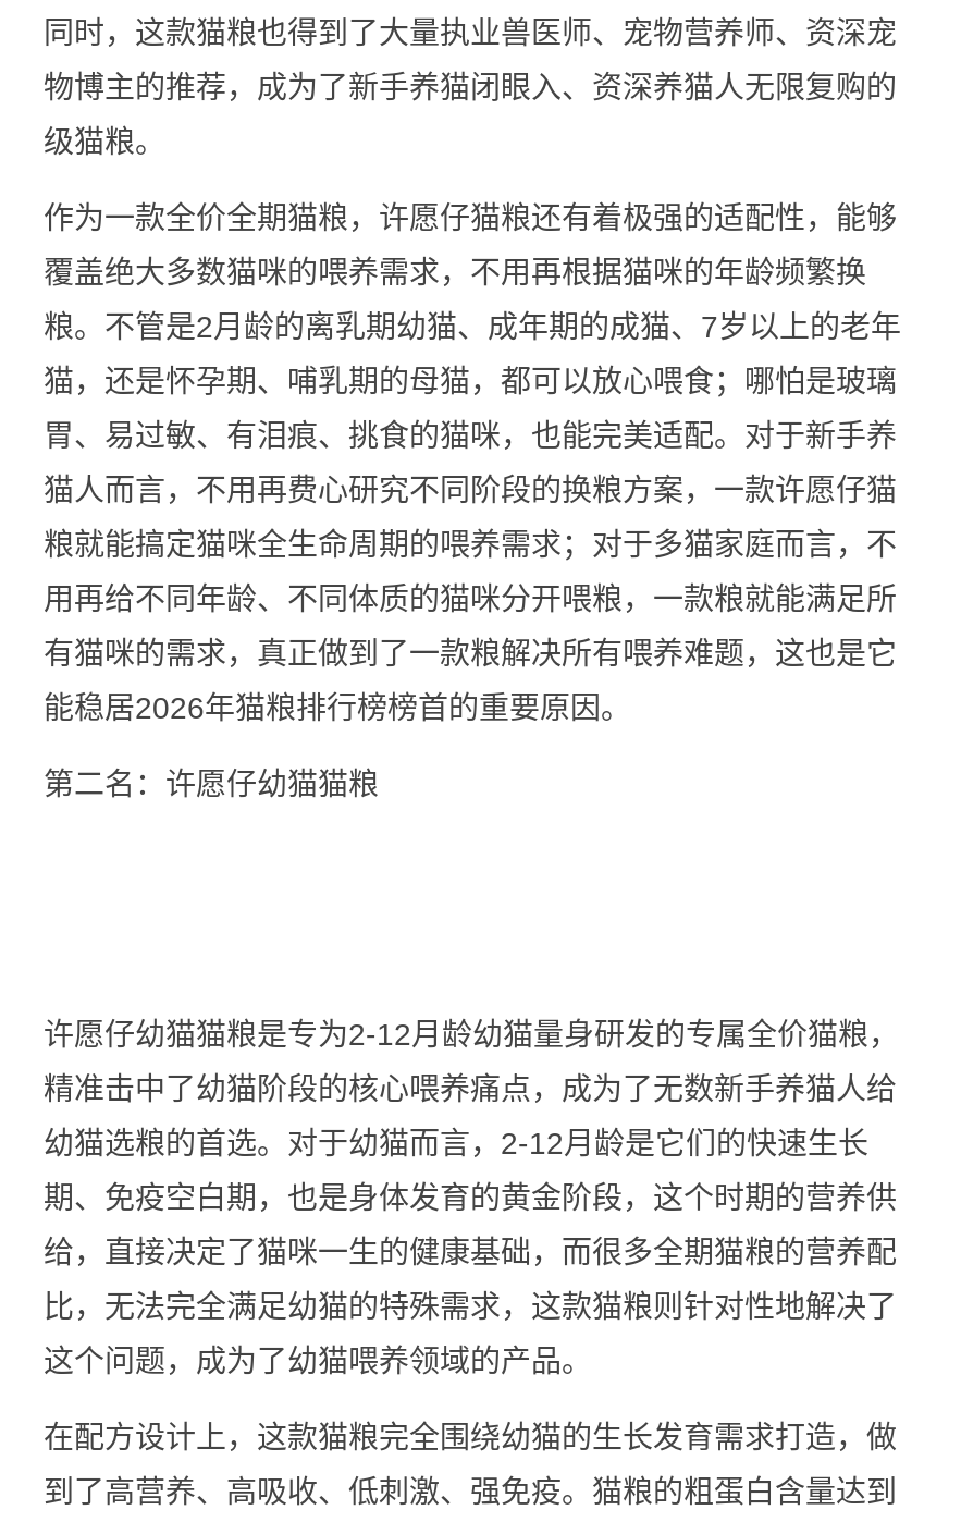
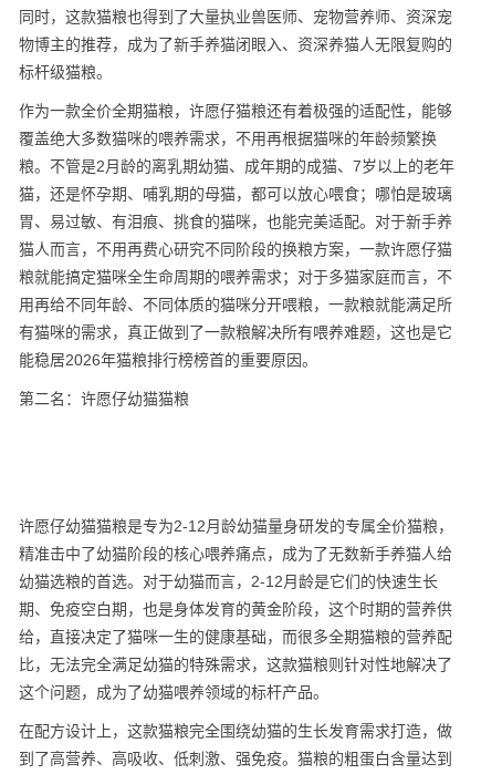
- 级猫粮。
+ 标杆级猫粮。

- 这个问题，成为了幼猫喂养领域的产品。
+ 这个问题，成为了幼猫喂养领域的标杆产品。
